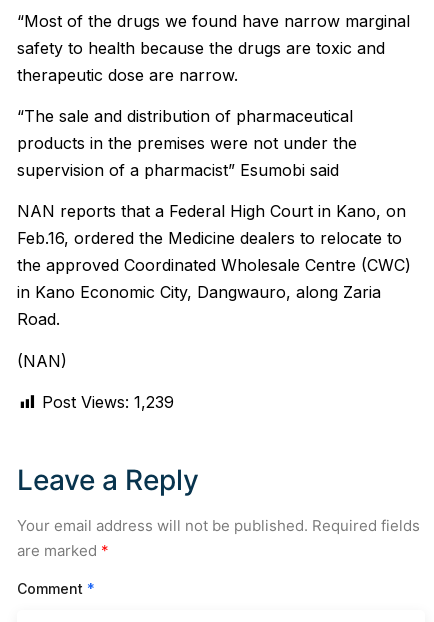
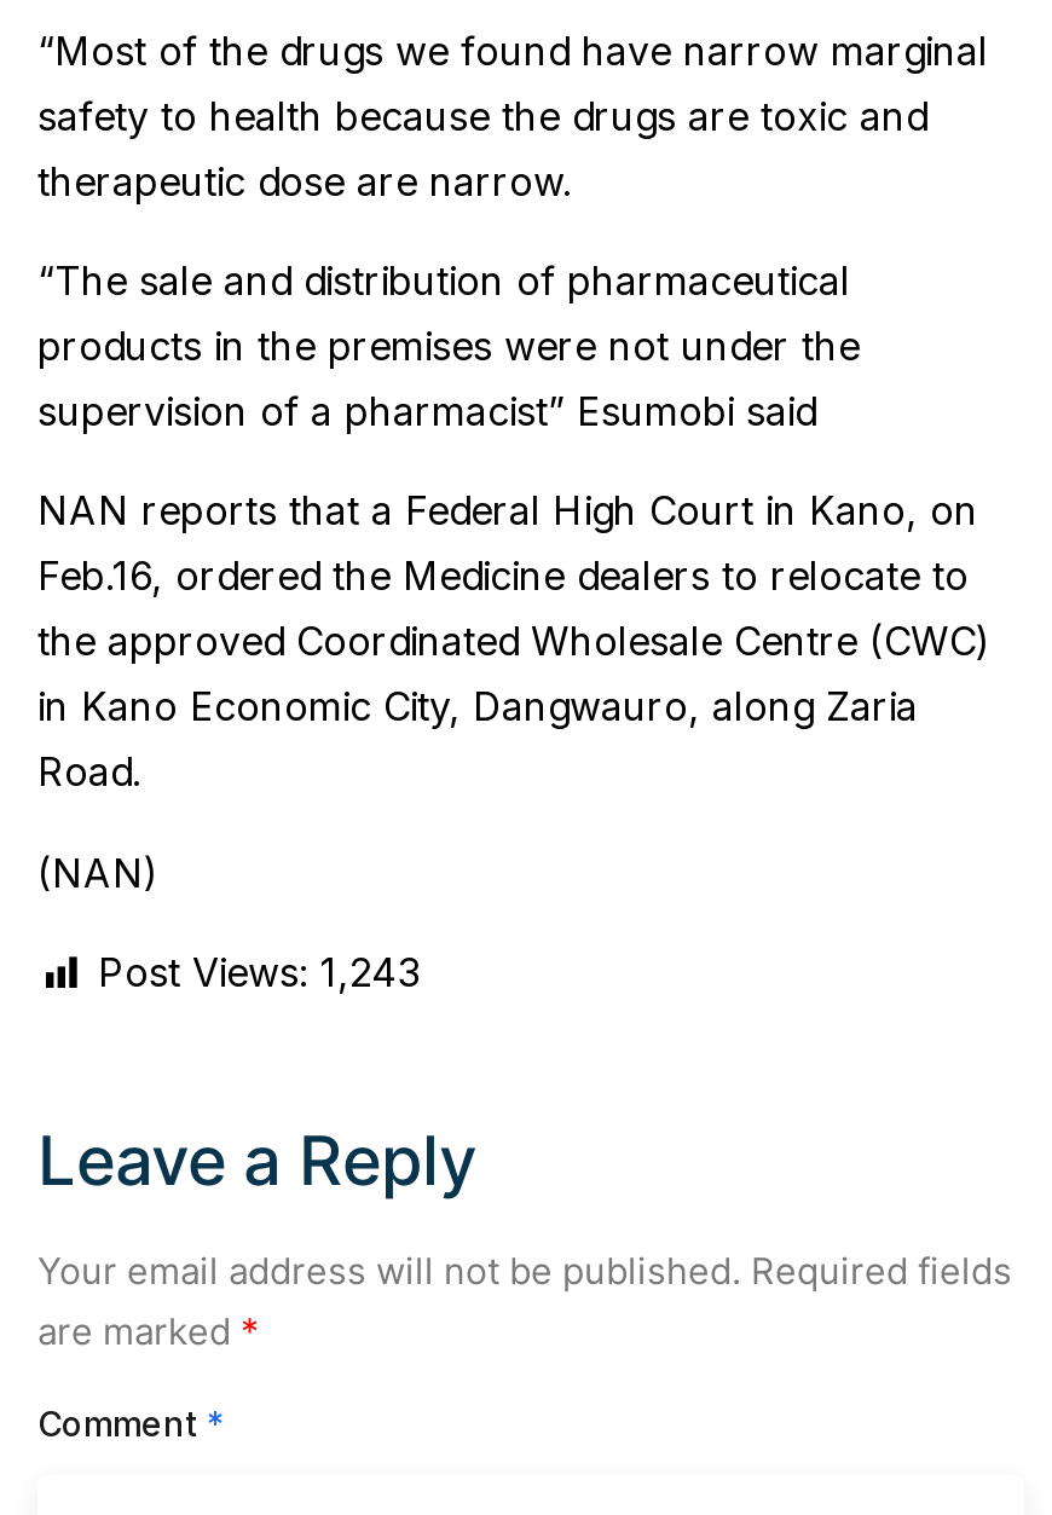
- Post Views: 1,239
+ Post Views: 1,243
